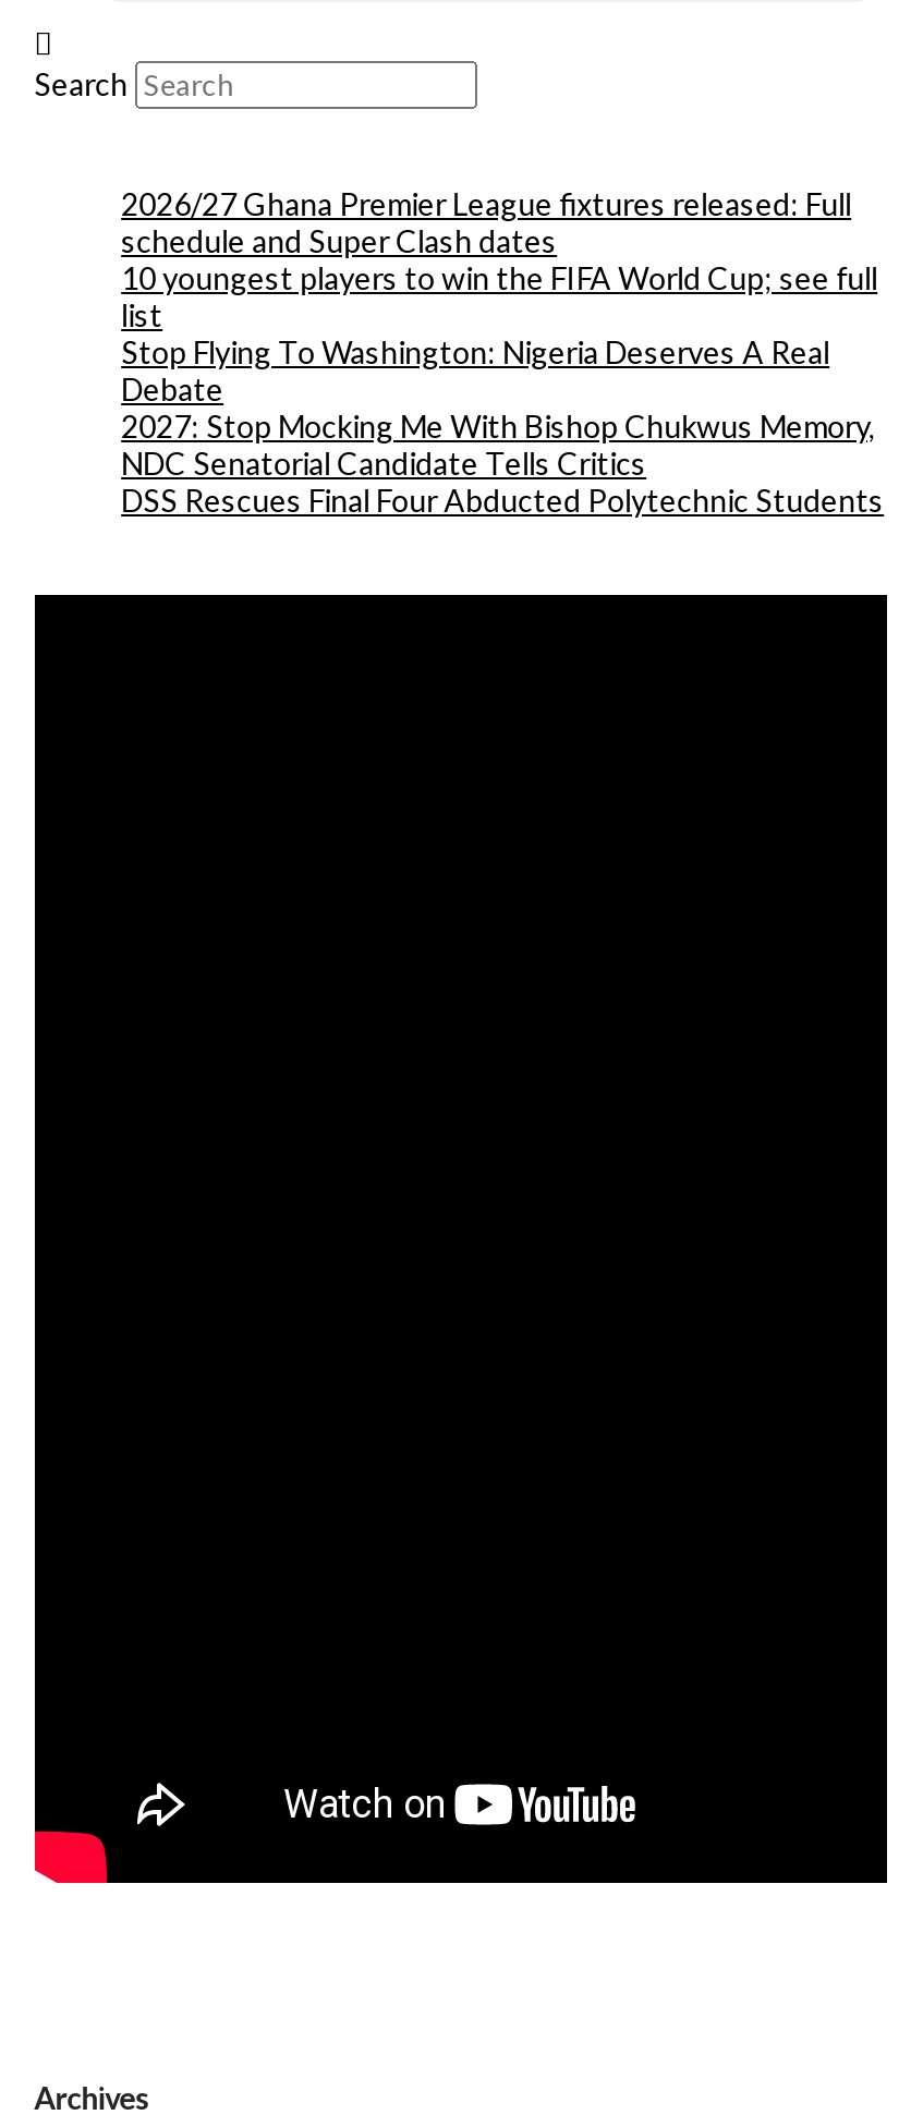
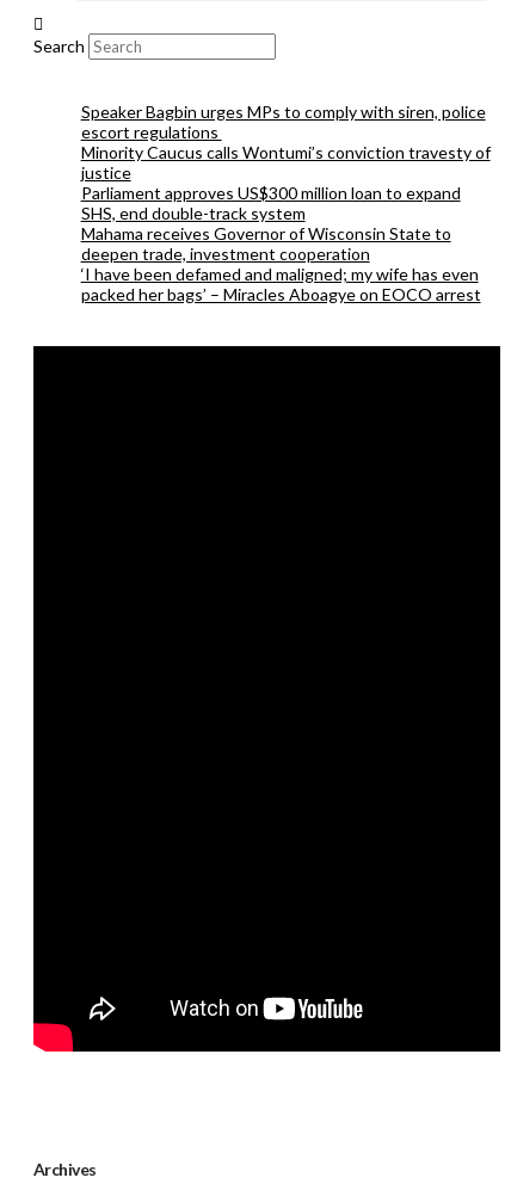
- 2026/27 Ghana Premier League fixtures released: Full
- schedule and Super Clash dates
- 10 youngest players to win the FIFA World Cup; see full
- list
- Stop Flying To Washington: Nigeria Deserves A Real
- Debate
- 2027: Stop Mocking Me With Bishop Chukwus Memory,
- NDC Senatorial Candidate Tells Critics
- DSS Rescues Final Four Abducted Polytechnic Students
+ Speaker Bagbin urges MPs to comply with siren, police
+ escort regulations
+ Minority Caucus calls Wontumi’s conviction travesty of
+ justice
+ Parliament approves US$300 million loan to expand
+ SHS, end double-track system
+ Mahama receives Governor of Wisconsin State to
+ deepen trade, investment cooperation
+ ‘I have been defamed and maligned; my wife has even
+ packed her bags’ – Miracles Aboagye on EOCO arrest
